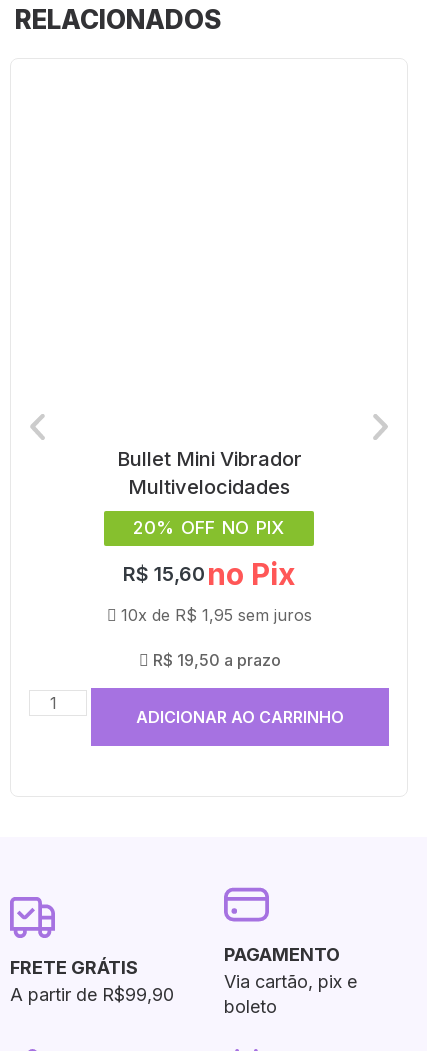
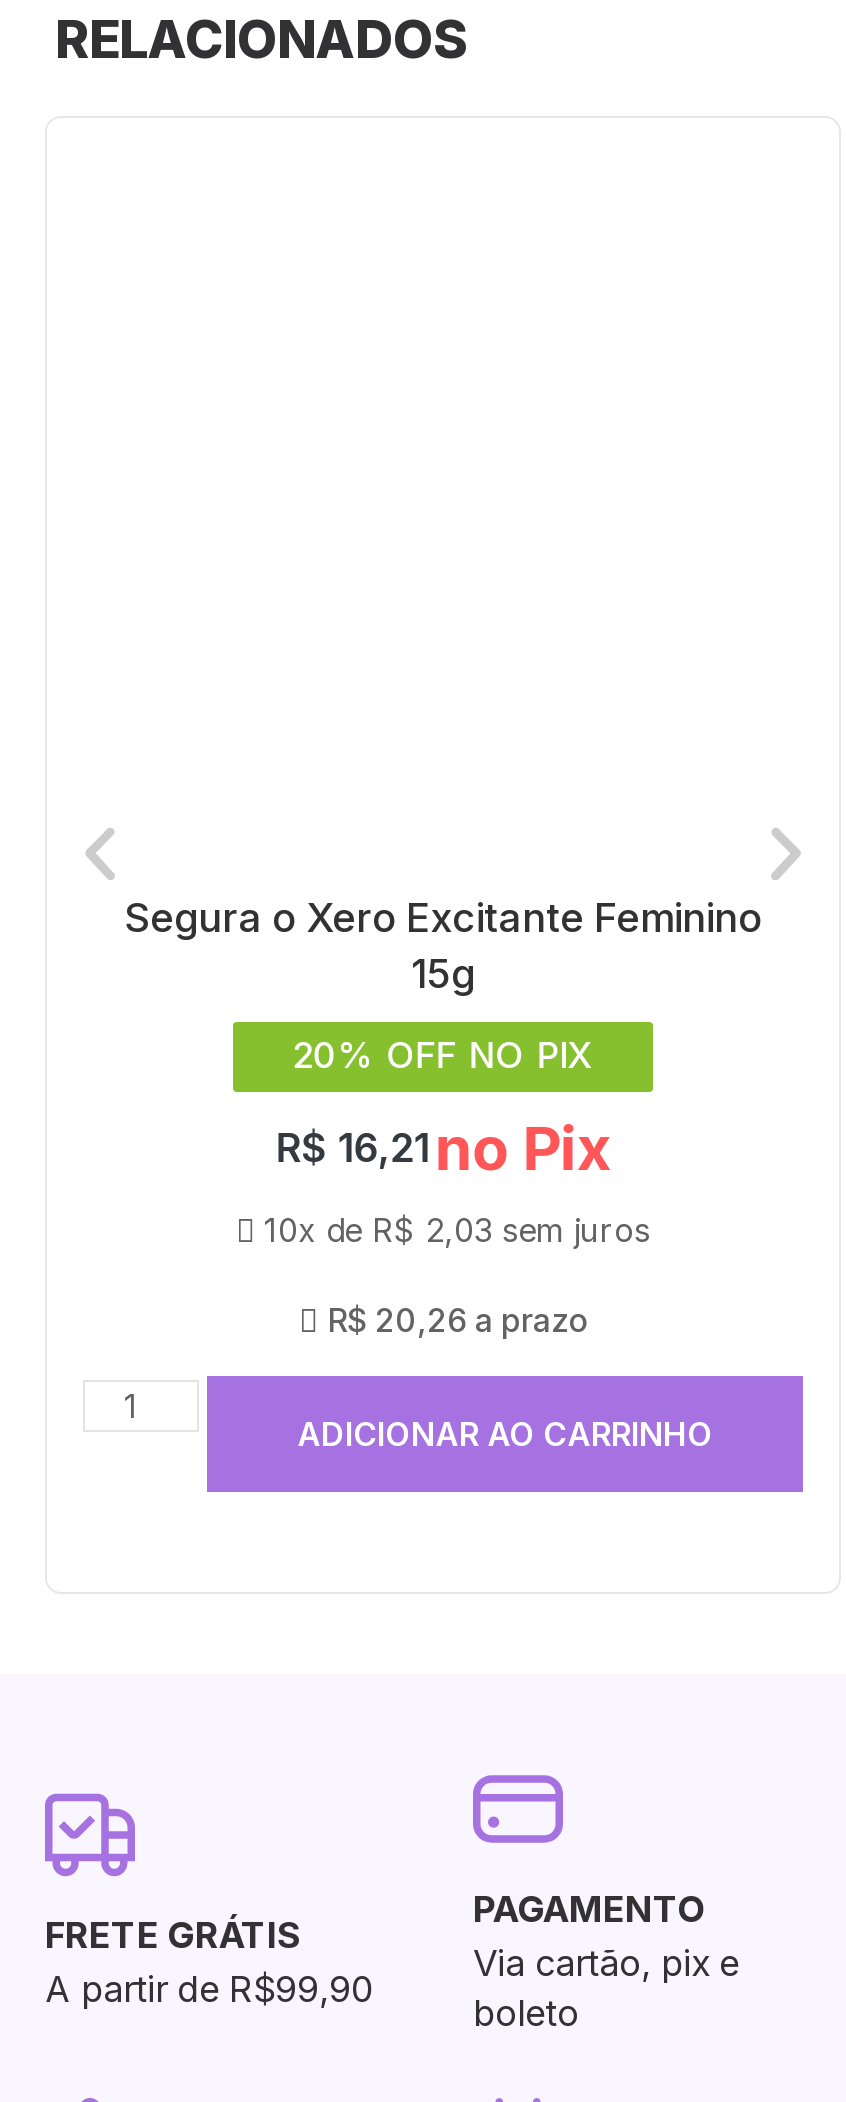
- Bullet Mini Vibrador
- Multivelocidades
+ Segura o Xero Excitante Feminino
+ 15g

- R$15,60 no Pix
+ R$16,21 no Pix

- 10x de R$1,95 sem juros
+ 10x de R$2,03 sem juros

- R$19,50 a prazo
+ R$20,26 a prazo
